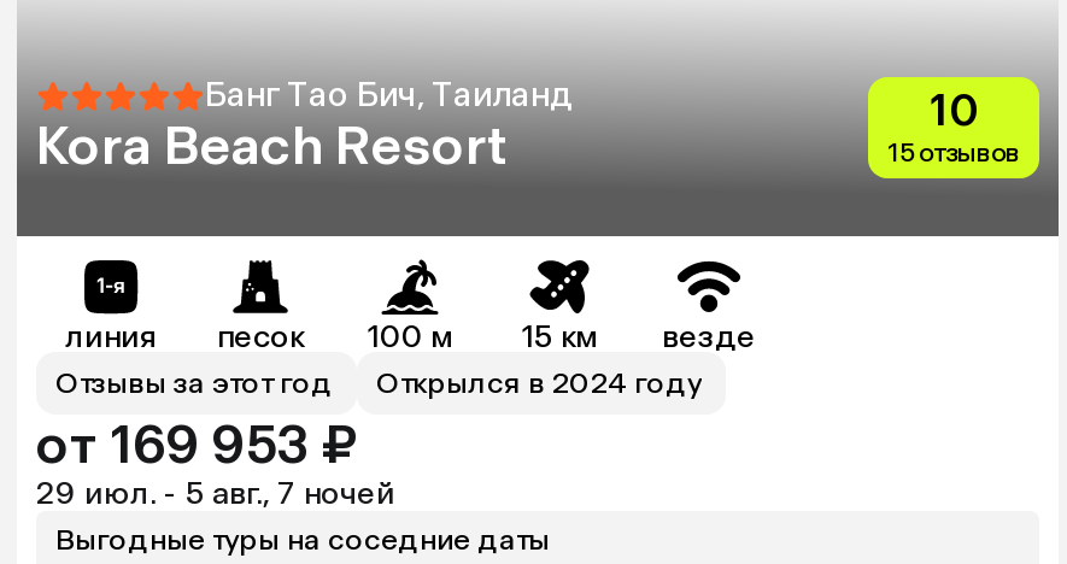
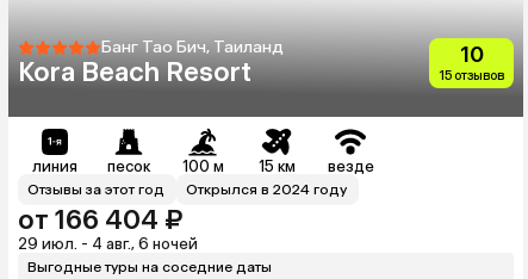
- от 169 953 ₽
+ от 166 404 ₽

- 29 июл. - 5 авг., 7 ночей
+ 29 июл. - 4 авг., 6 ночей
